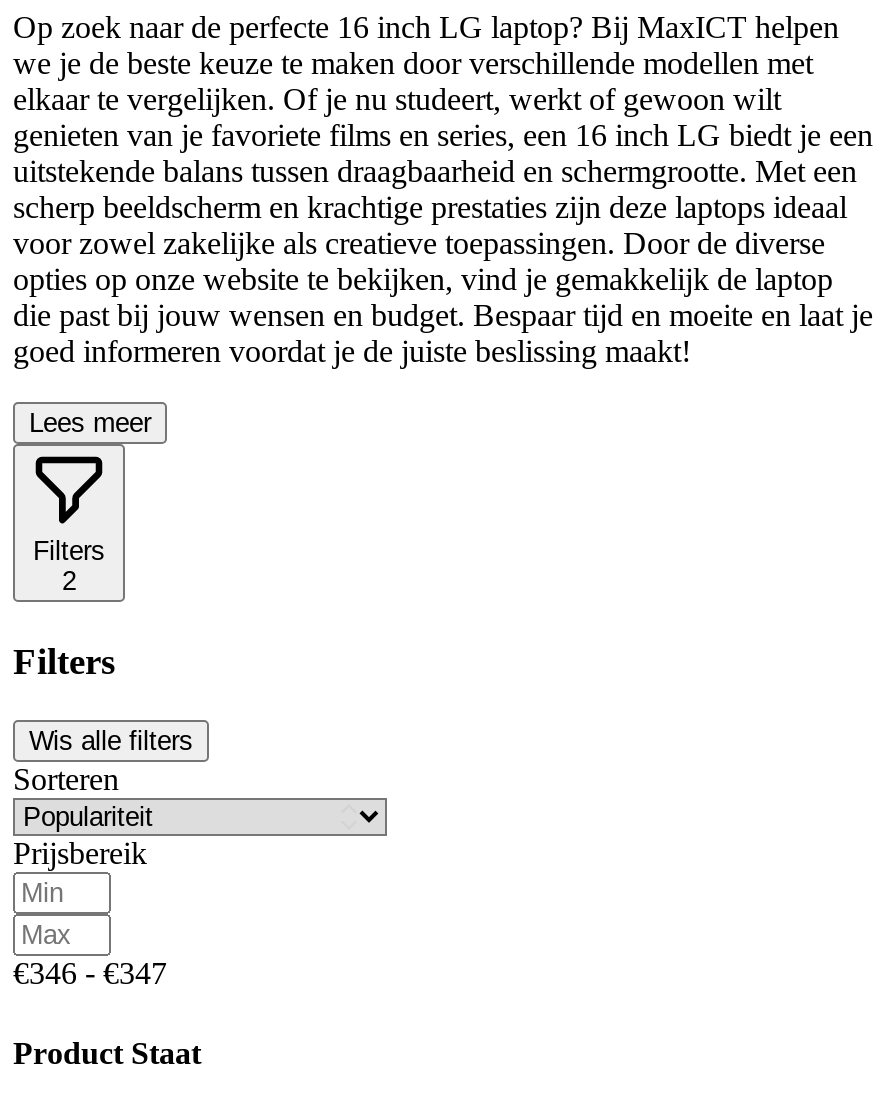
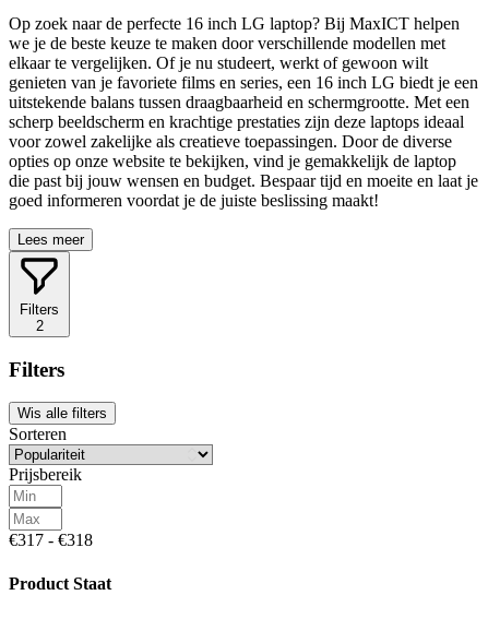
- €346 - €347
+ €317 - €318
